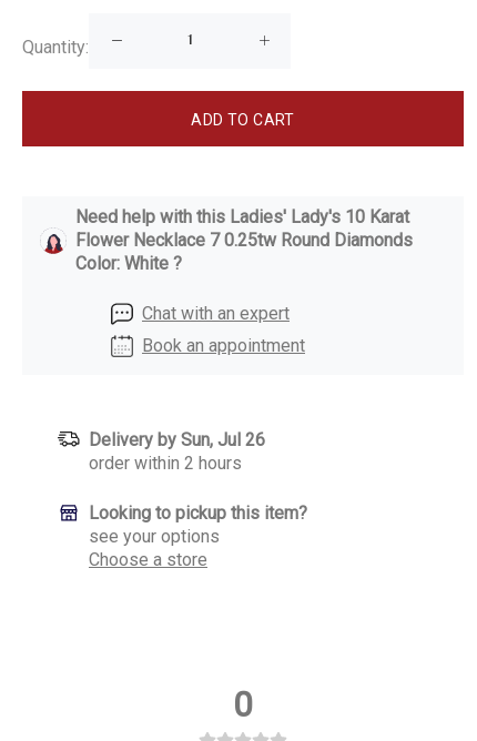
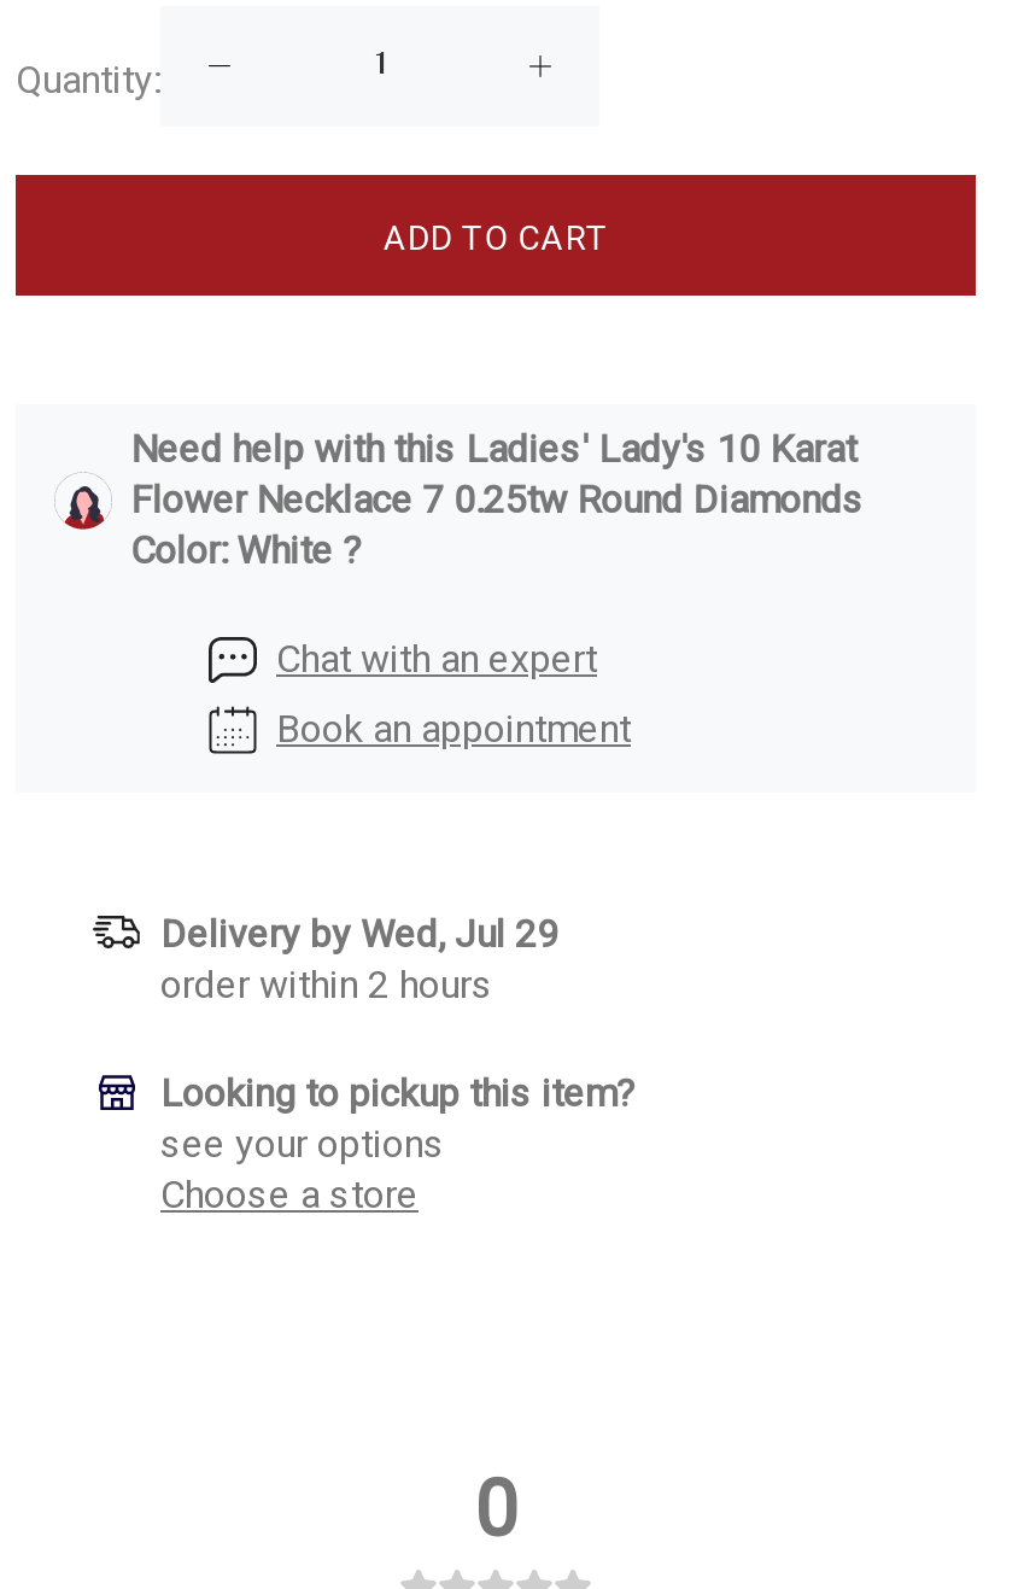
- Delivery by Sun, Jul 26
+ Delivery by Wed, Jul 29
